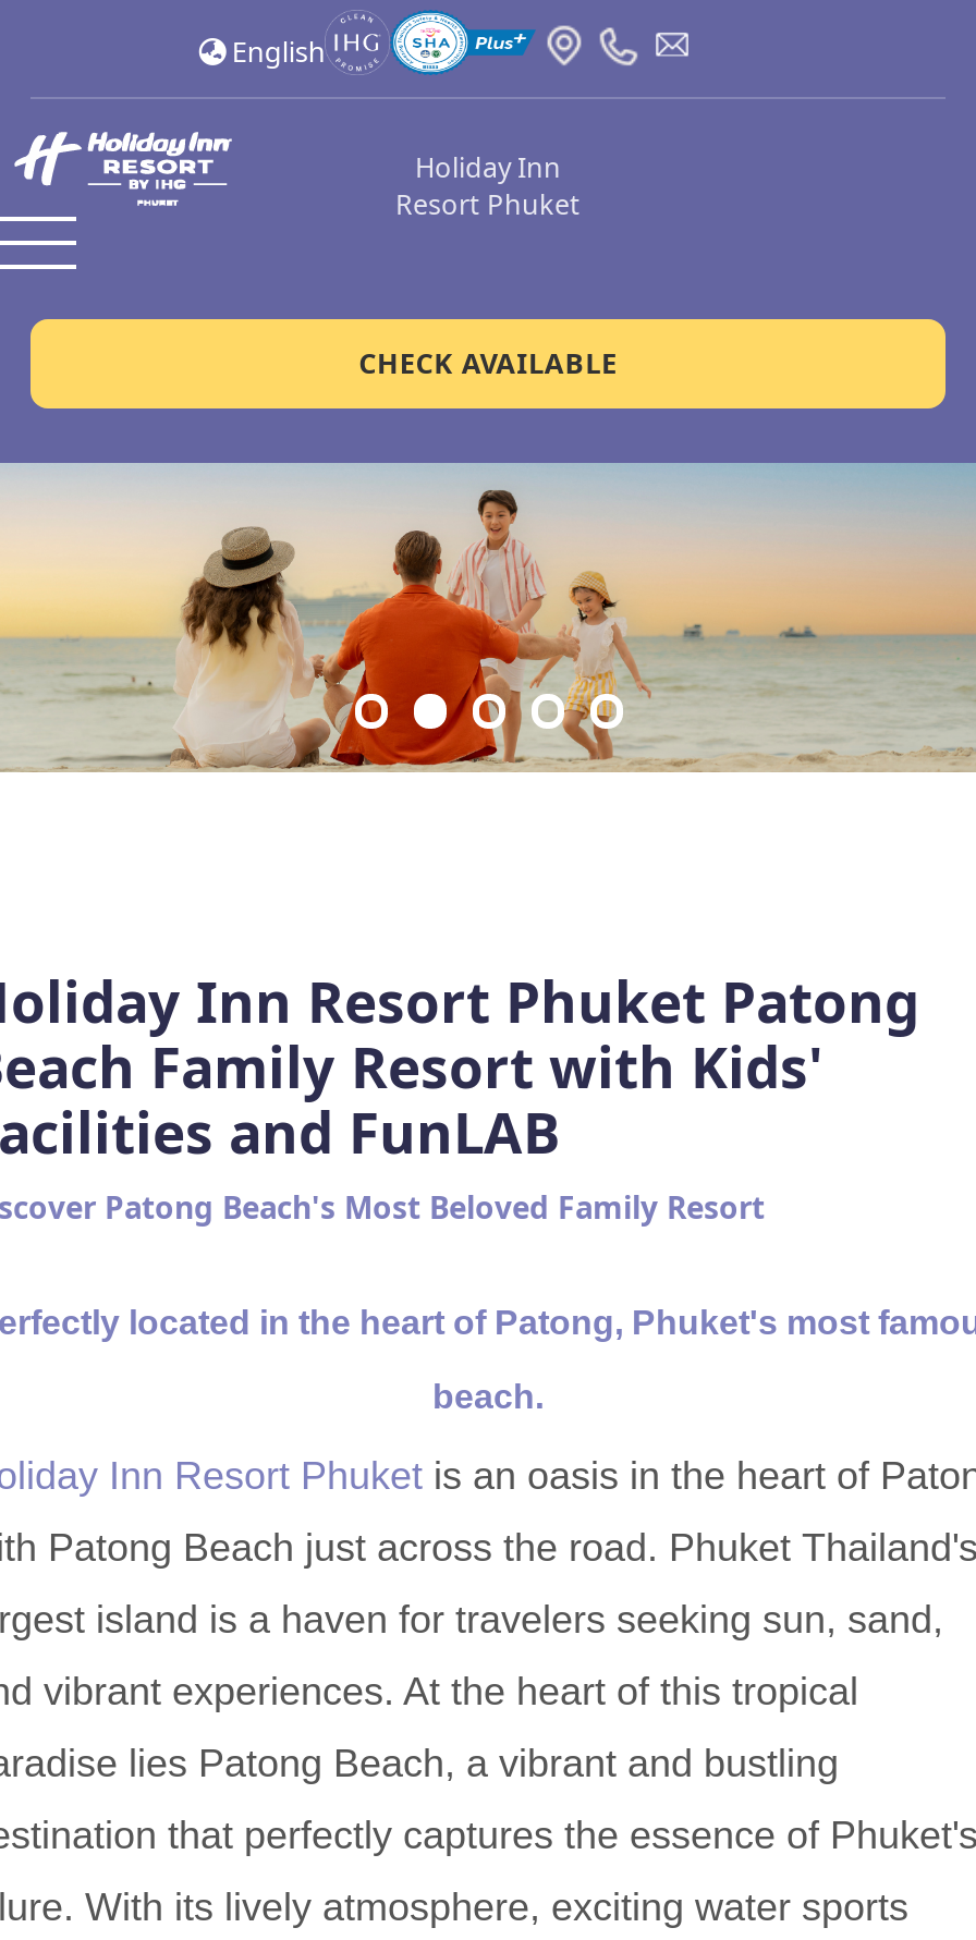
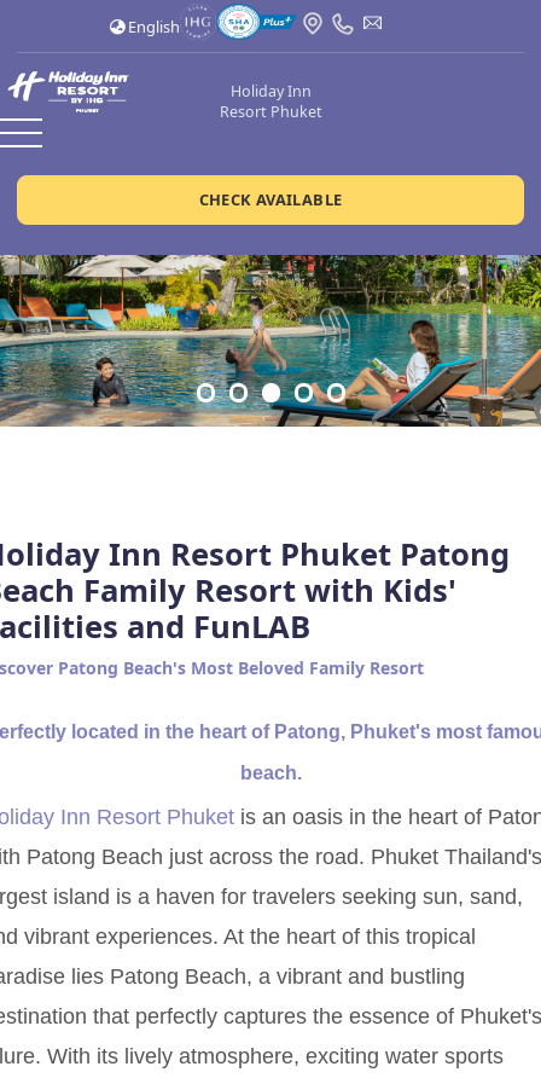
- [image]
+ [image]
